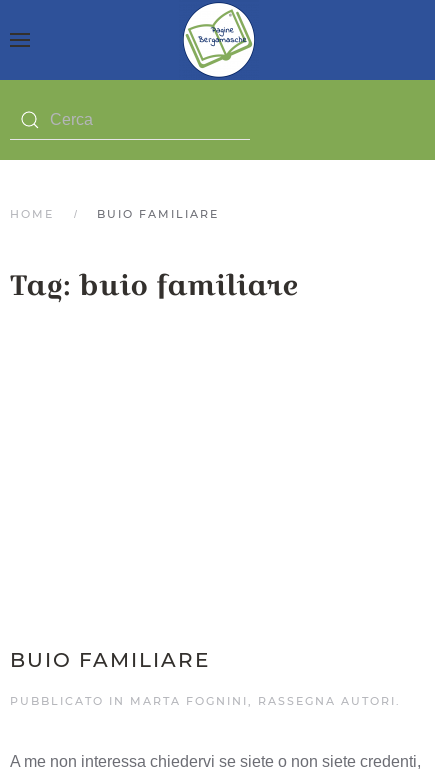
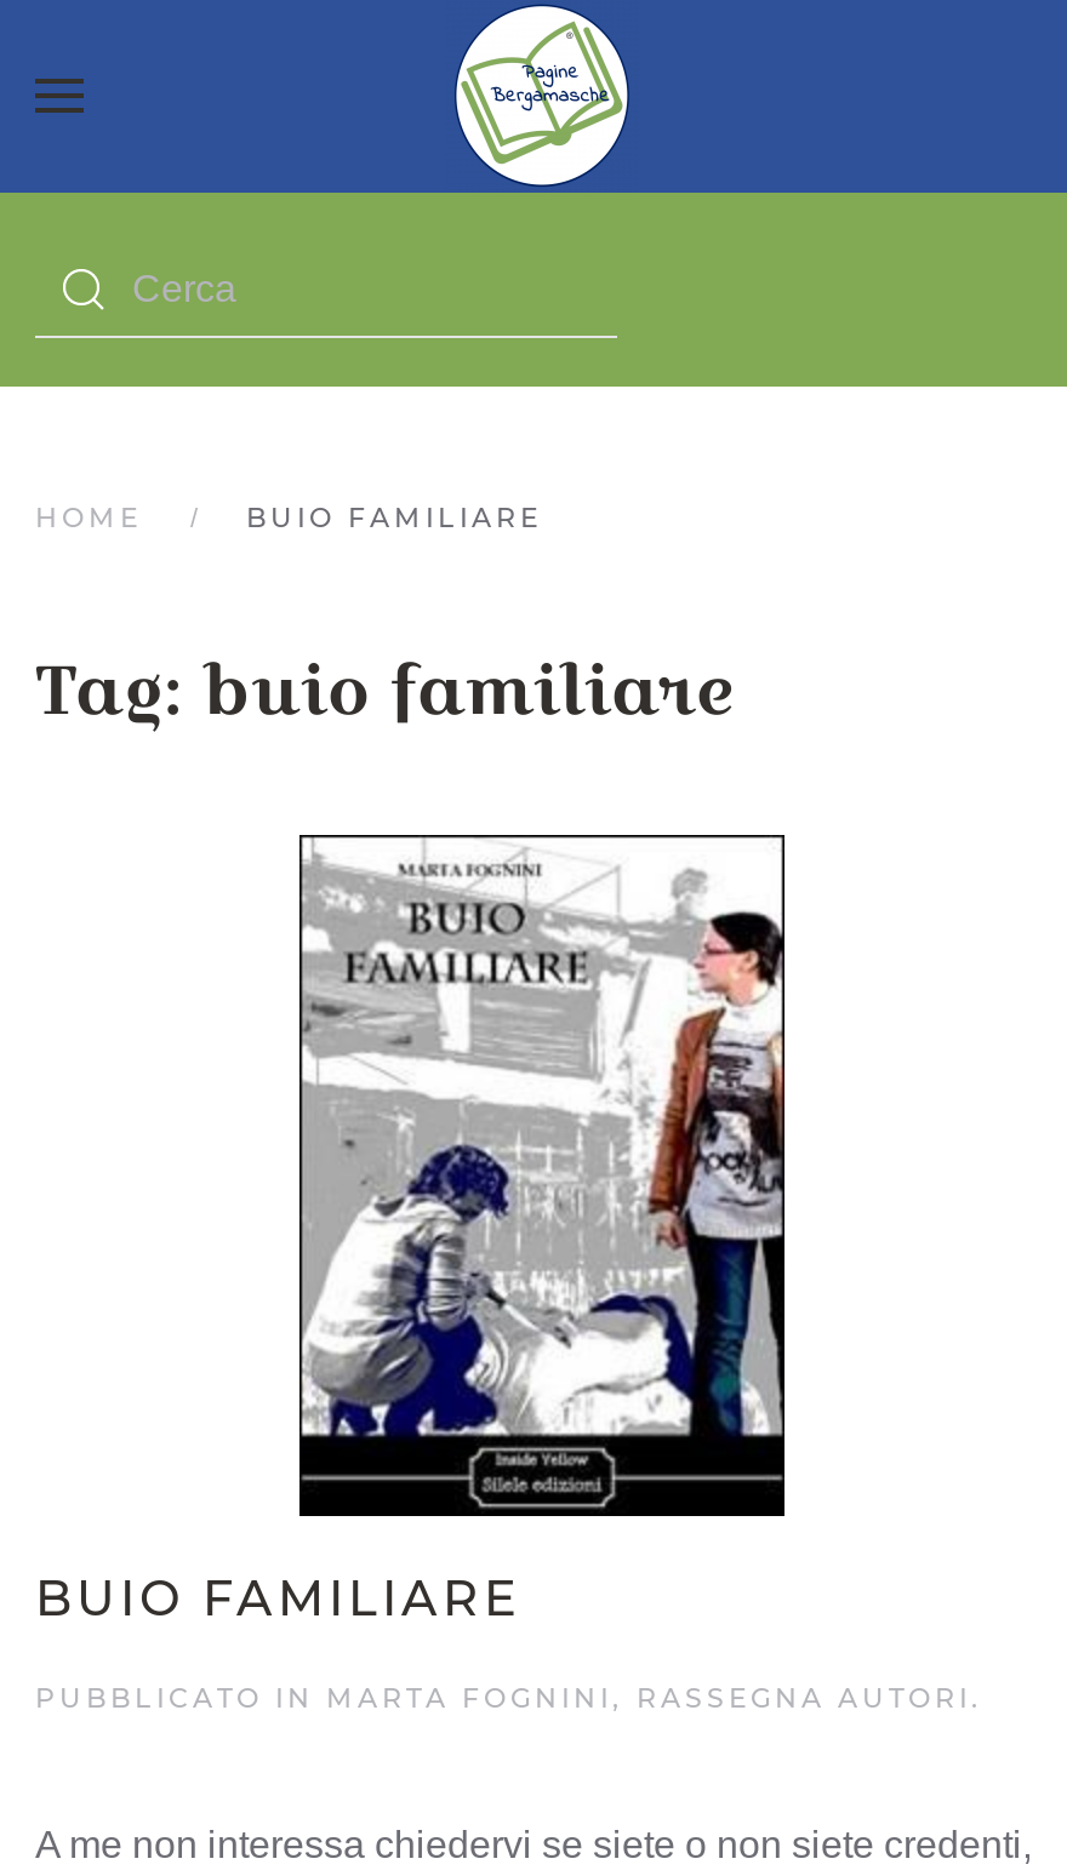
+ [image]
